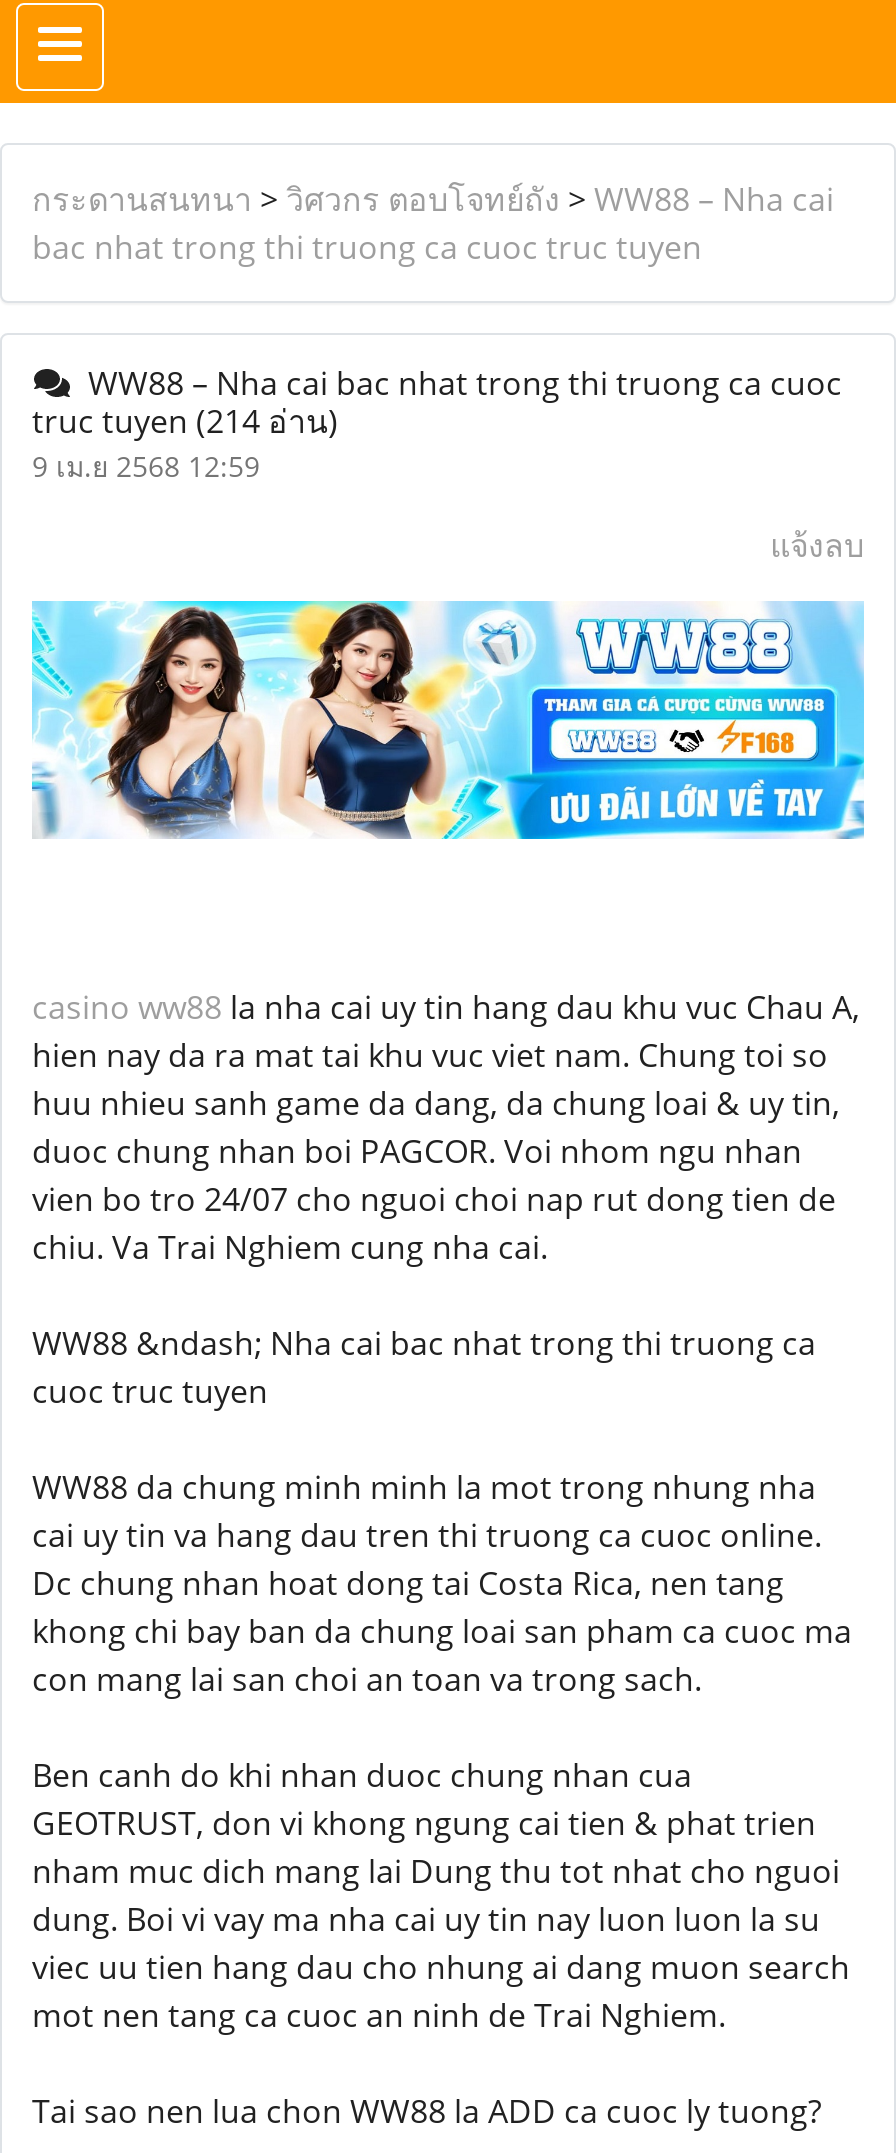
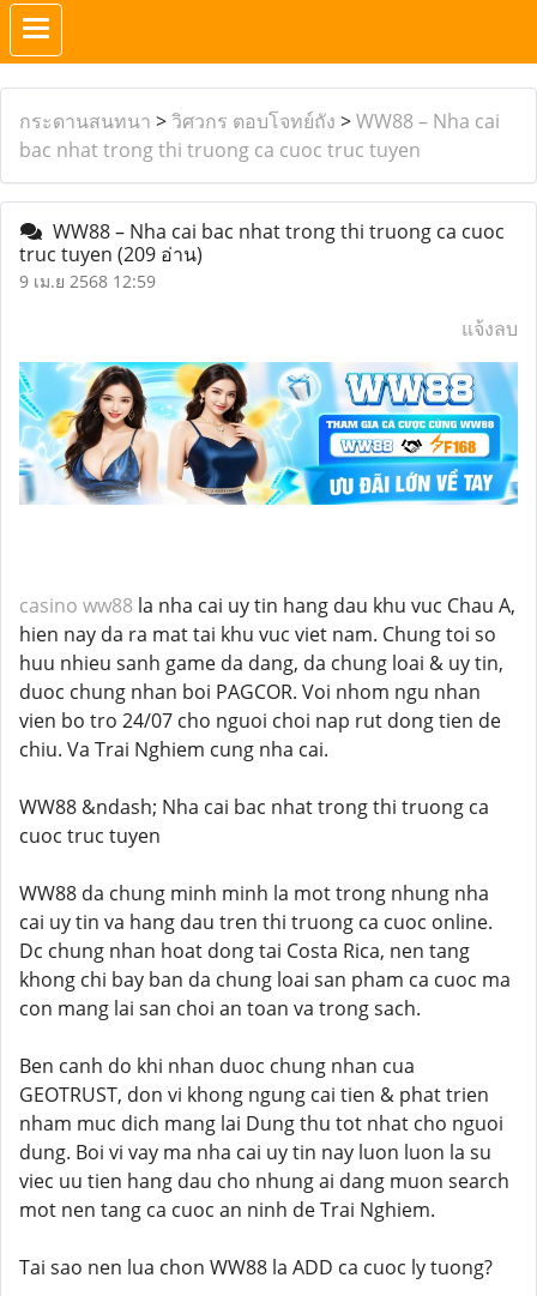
- truc tuyen (214 อ่าน)
+ truc tuyen (209 อ่าน)
